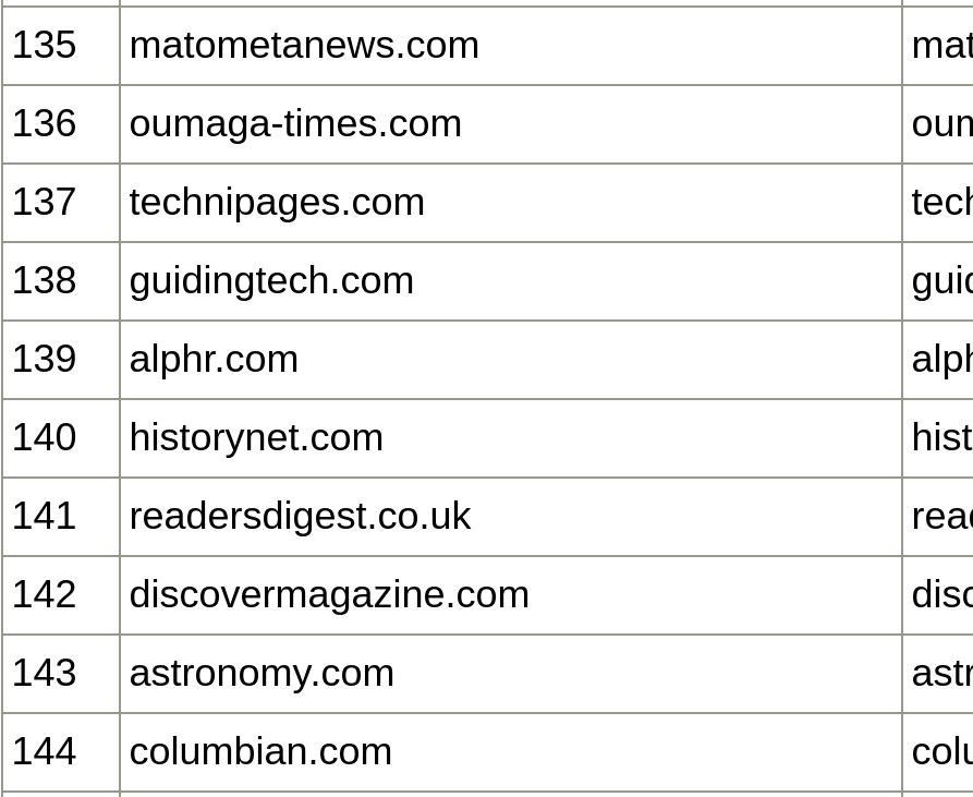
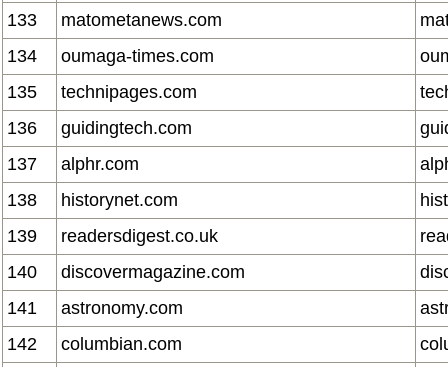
- 135 matometanews.com
+ 133 matometanews.com

- 136 oumaga-times.com
+ 134 oumaga-times.com

- 137 technipages.com
+ 135 technipages.com

- 138 guidingtech.com
+ 136 guidingtech.com

- 139 alphr.com
+ 137 alphr.com

- 140 historynet.com
+ 138 historynet.com

- 141 readersdigest.co.uk
+ 139 readersdigest.co.uk

- 142 discovermagazine.com
+ 140 discovermagazine.com

- 143 astronomy.com
+ 141 astronomy.com

- 144 columbian.com
+ 142 columbian.com
